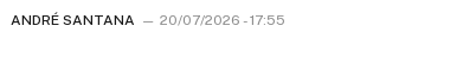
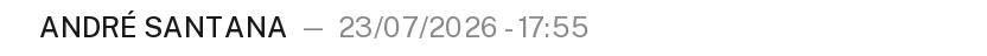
- ANDRÉ SANTANA 20/07/2026 - 17:55
+ ANDRÉ SANTANA 23/07/2026 - 17:55
